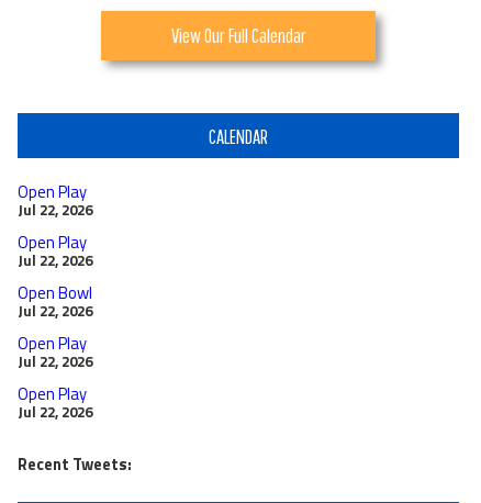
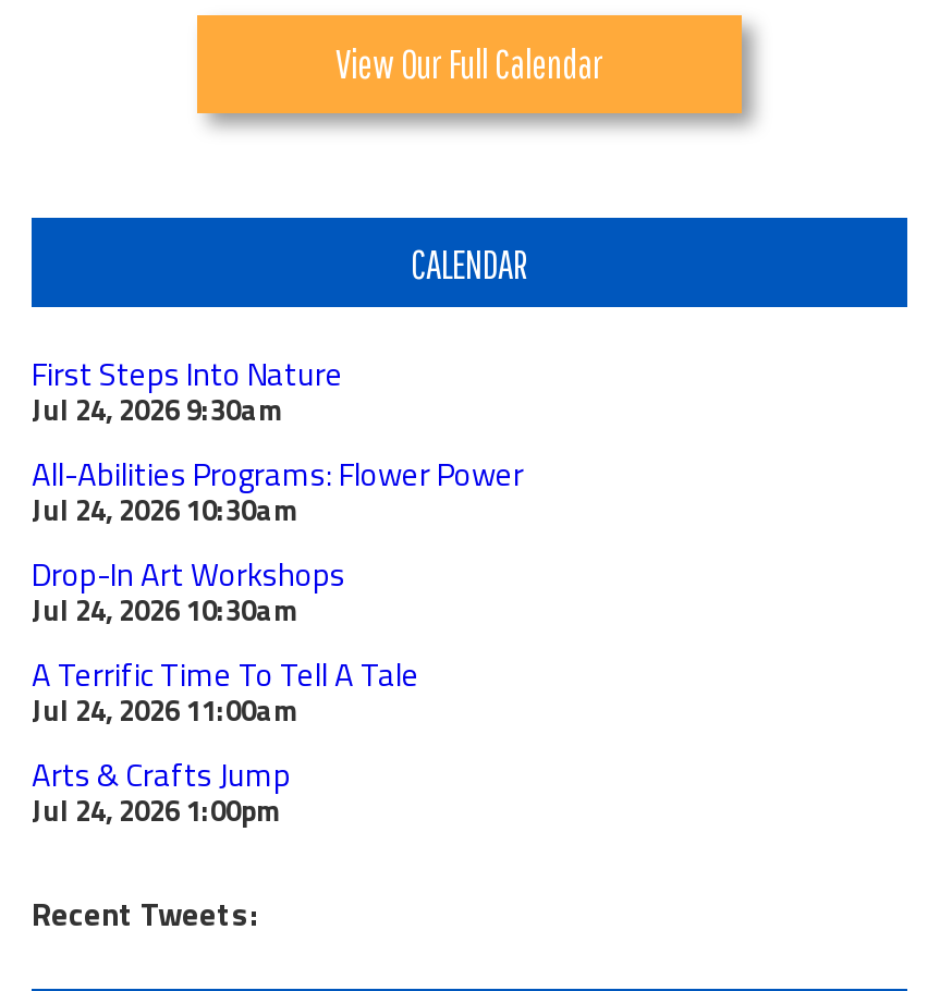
- Open Play
- Jul 22, 2026
- Open Play
- Jul 22, 2026
- Open Bowl
- Jul 22, 2026
- Open Play
- Jul 22, 2026
- Open Play
- Jul 22, 2026
+ First Steps Into Nature
+ Jul 24, 2026 9:30am
+ All-Abilities Programs: Flower Power
+ Jul 24, 2026 10:30am
+ Drop-In Art Workshops
+ Jul 24, 2026 10:30am
+ A Terrific Time To Tell A Tale
+ Jul 24, 2026 11:00am
+ Arts & Crafts Jump
+ Jul 24, 2026 1:00pm
